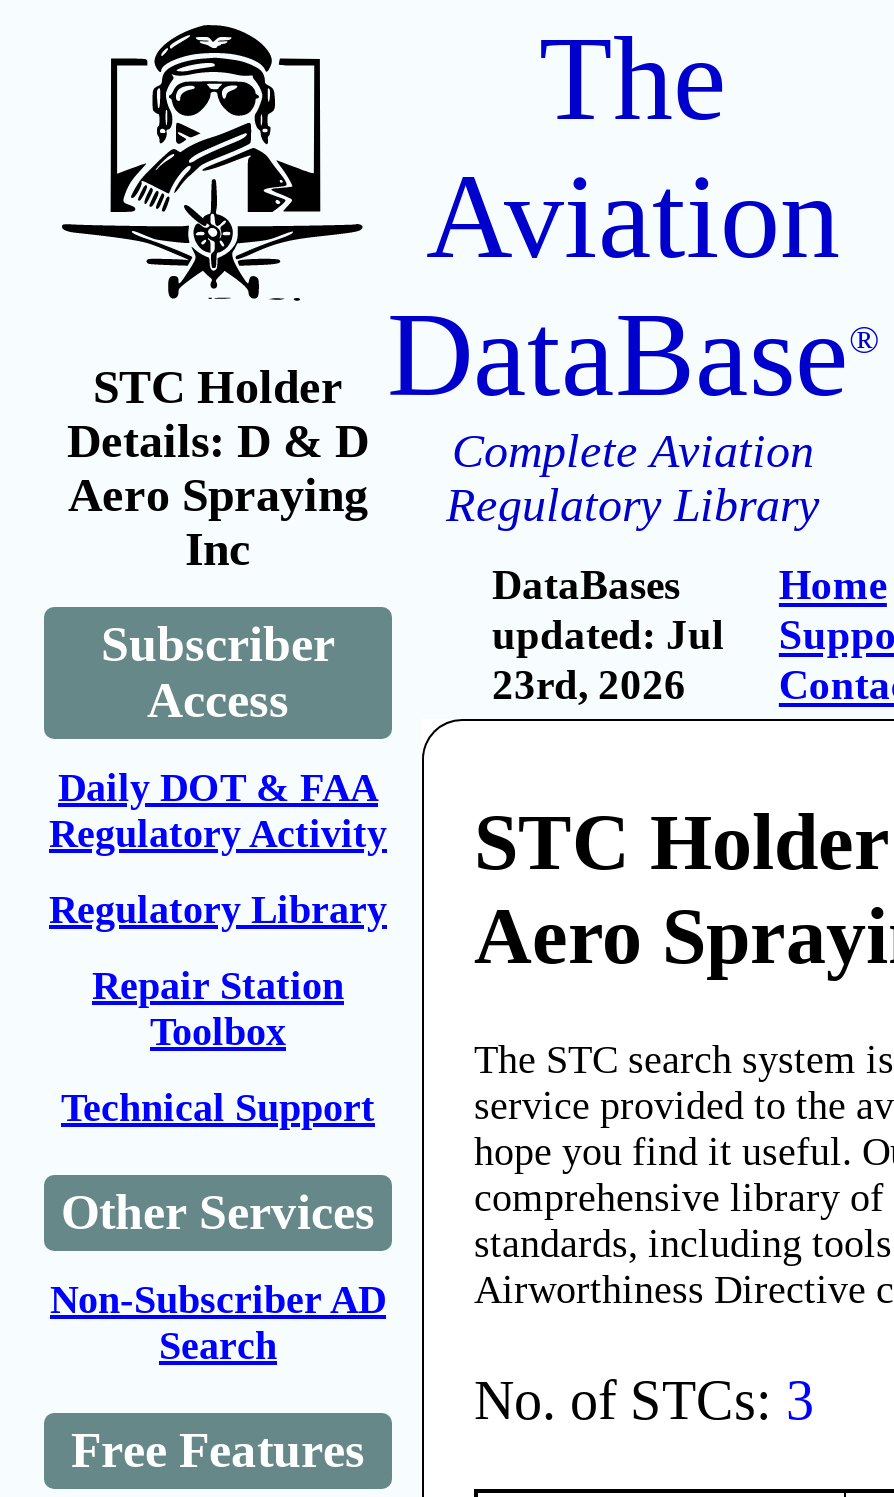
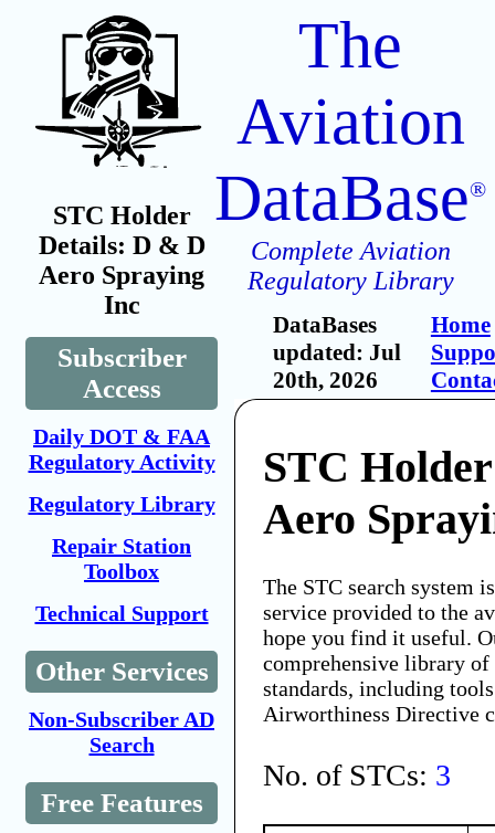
- 23rd, 2026
+ 20th, 2026
